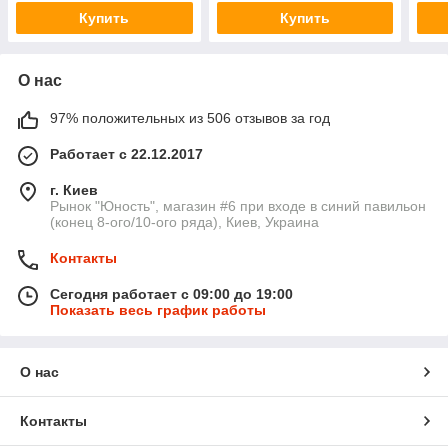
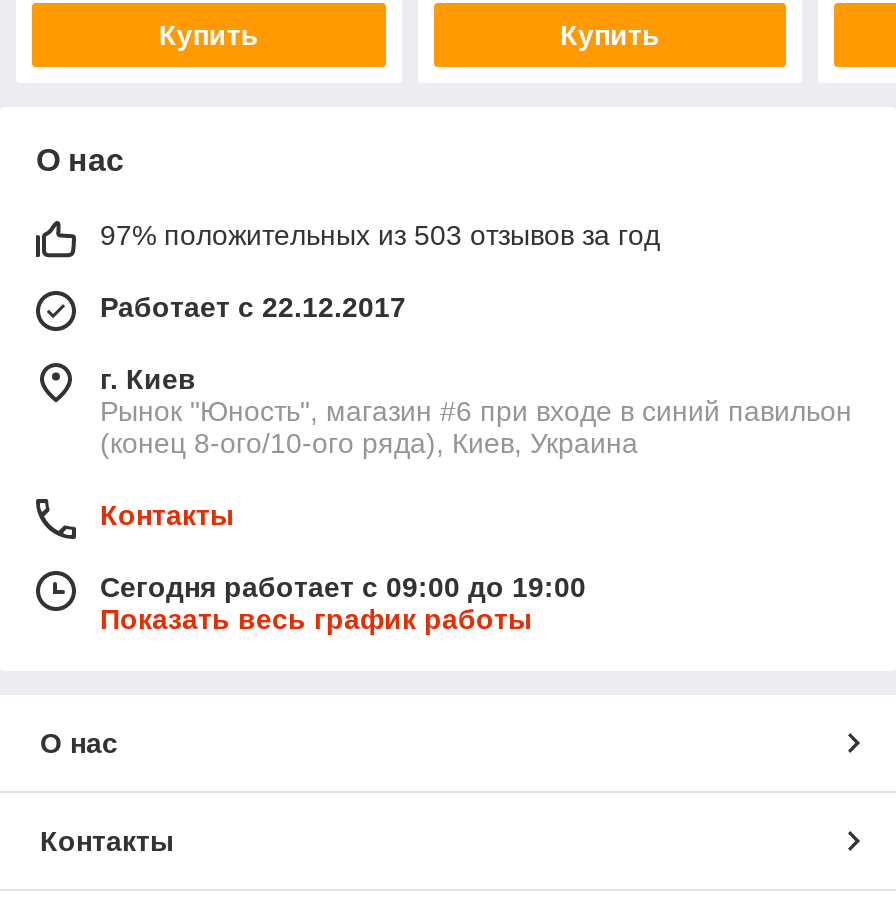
- 97% положительных из 506 отзывов за год
+ 97% положительных из 503 отзывов за год
